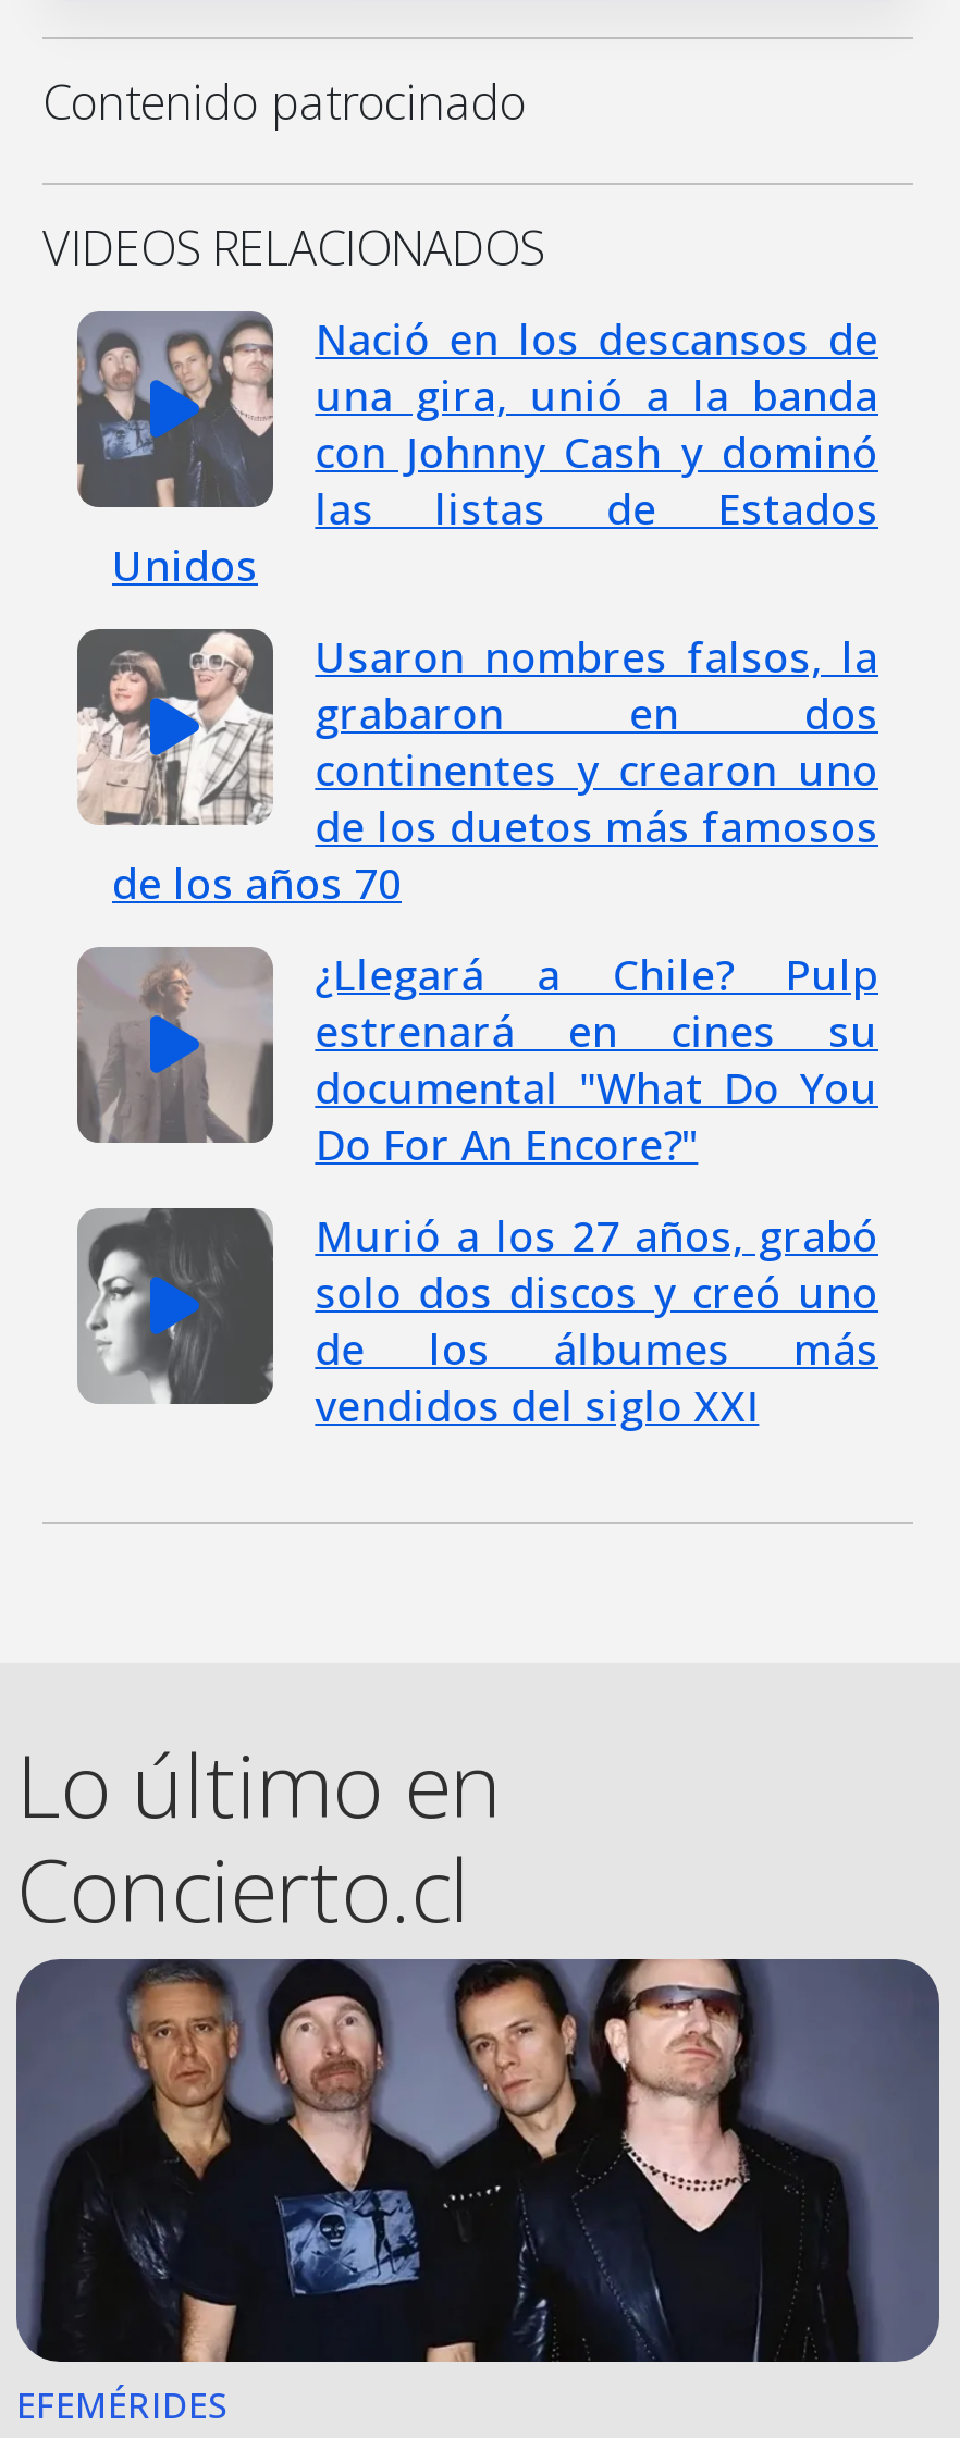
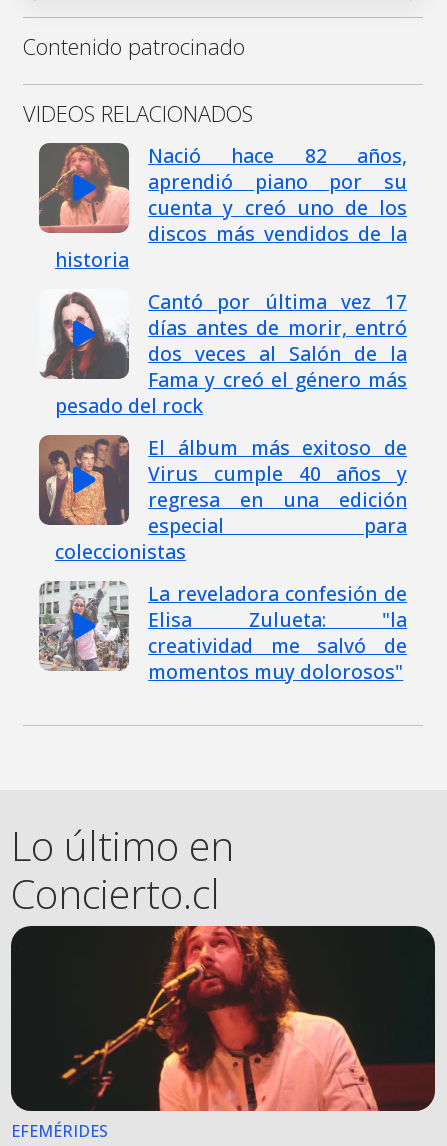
- [image]
- Nació en los descansos de
- una gira, unió a la banda
- con Johnny Cash y dominó
- las listas de Estados
- Unidos
+ [image]
+ Nació hace 82 años,
+ aprendió piano por su
+ cuenta y creó uno de los
+ discos más vendidos de la
+ historia

- [image]
- Usaron nombres falsos, la
- grabaron en dos
- continentes y crearon uno
- de los duetos más famosos
- de los años 70
+ [image]
+ Cantó por última vez 17
+ días antes de morir, entró
+ dos veces al Salón de la
+ Fama y creó el género más
+ pesado del rock

- [image]
- ¿Llegará a Chile? Pulp
- estrenará en cines su
- documental "What Do You
- Do For An Encore?"
+ [image]
+ El álbum más exitoso de
+ Virus cumple 40 años y
+ regresa en una edición
+ especial para
+ coleccionistas

- [image]
- Murió a los 27 años, grabó
- solo dos discos y creó uno
- de los álbumes más
- vendidos del siglo XXI
+ [image]
+ La reveladora confesión de
+ Elisa Zulueta: "la
+ creatividad me salvó de
+ momentos muy dolorosos"

- [image]
+ [image]
